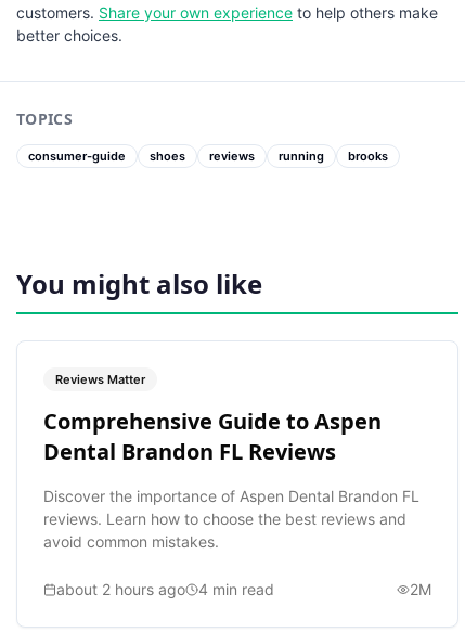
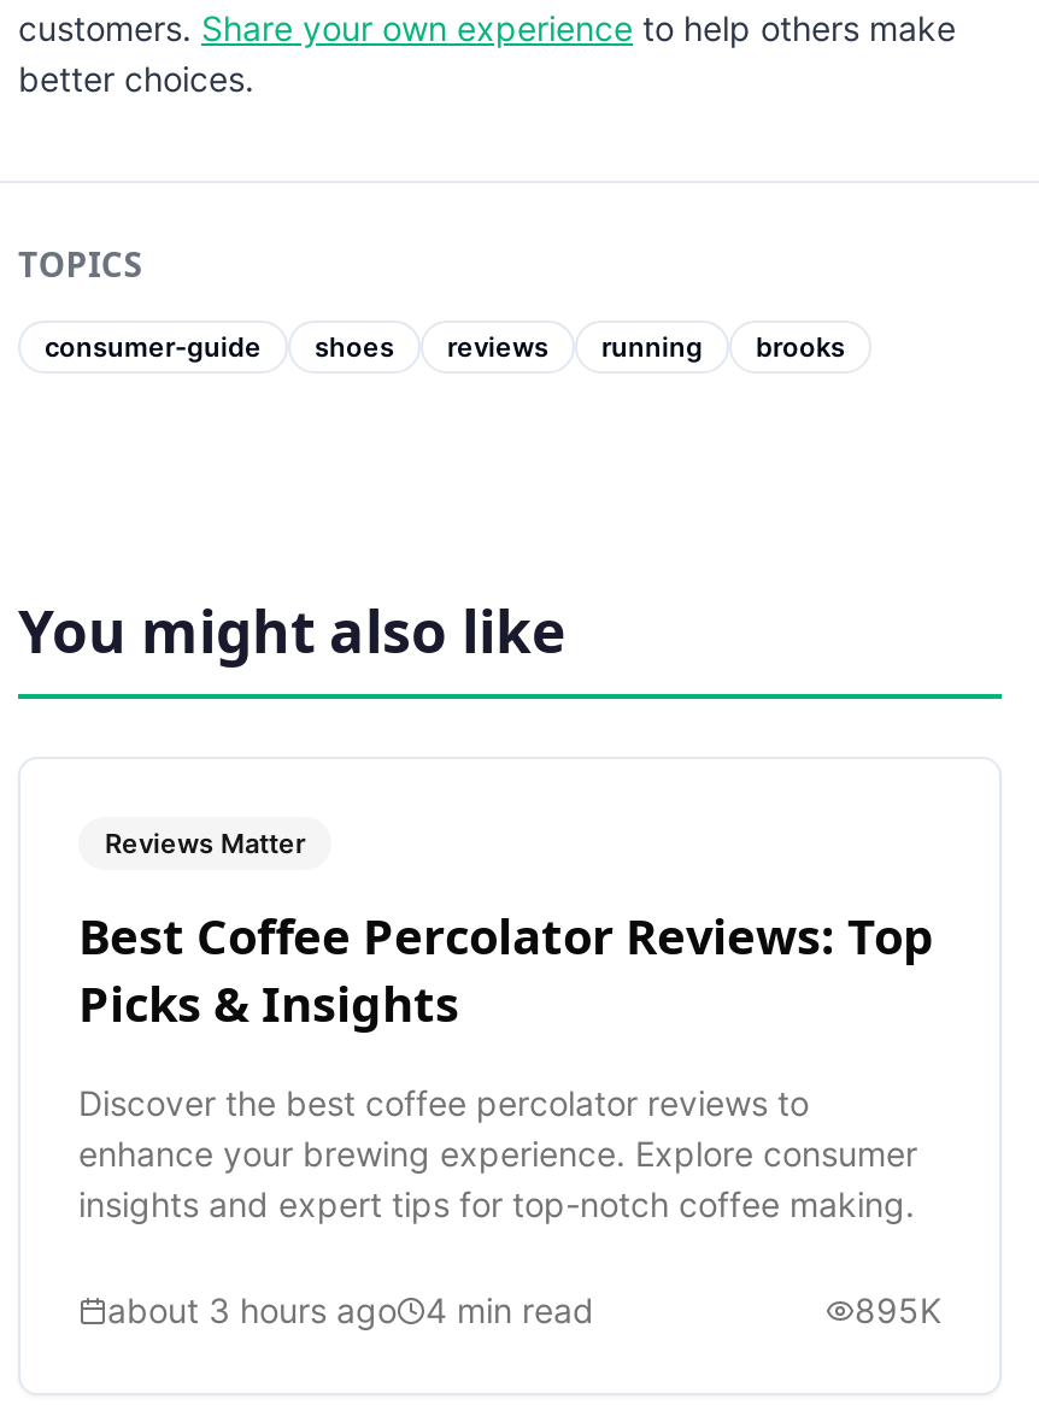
- Comprehensive Guide to Aspen
- Dental Brandon FL Reviews
+ Best Coffee Percolator Reviews: Top
+ Picks & Insights

- Discover the importance of Aspen Dental Brandon FL
- reviews. Learn how to choose the best reviews and
- avoid common mistakes.
+ Discover the best coffee percolator reviews to
+ enhance your brewing experience. Explore consumer
+ insights and expert tips for top-notch coffee making.

- about 2 hours ago
+ about 3 hours ago

- 2M
+ 895K
